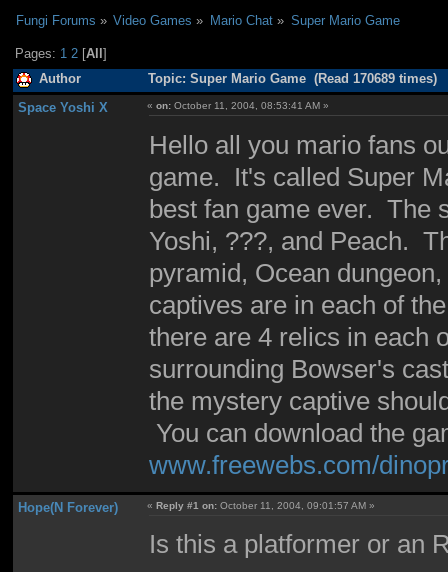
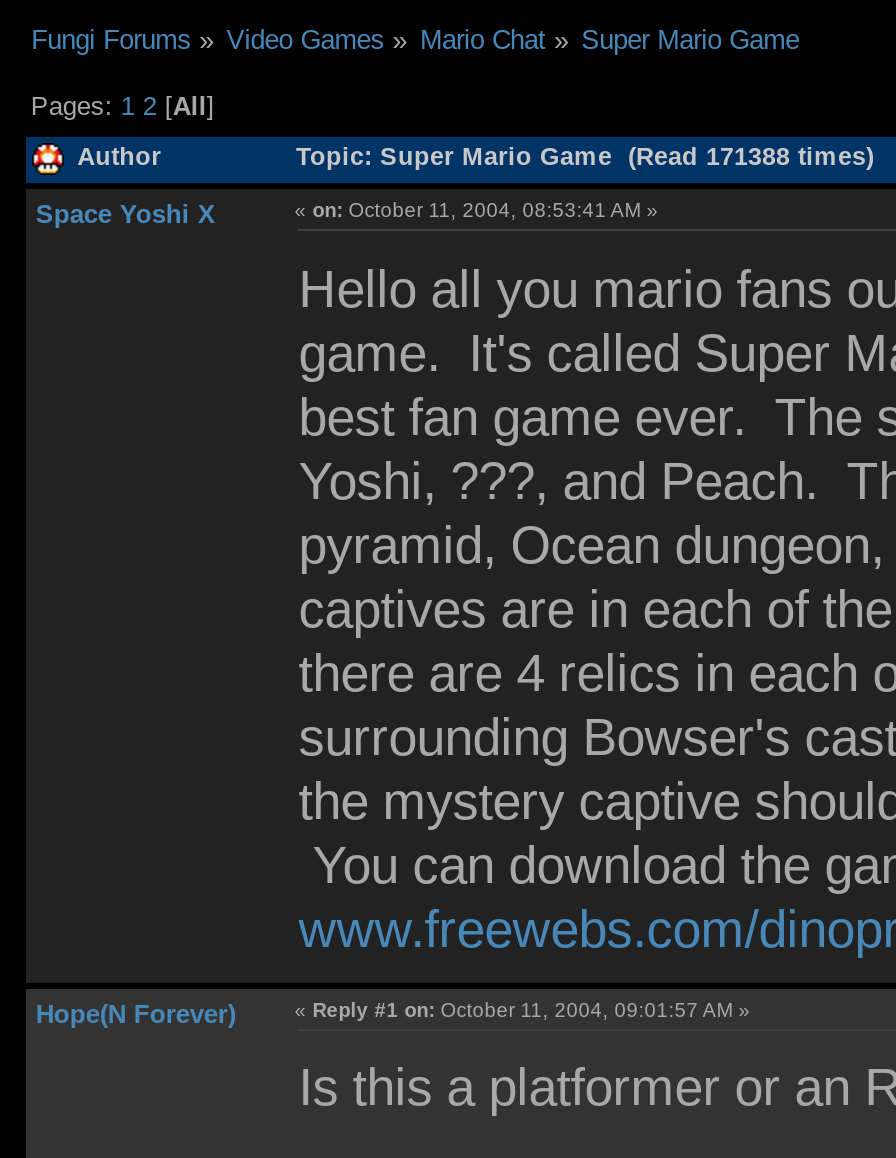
- Topic: Super Mario Game (Read 170689 times)
+ Topic: Super Mario Game (Read 171388 times)
